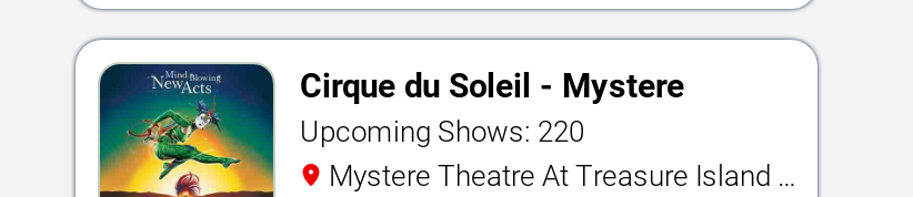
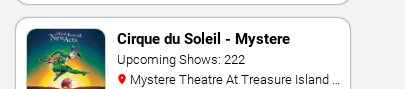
- Upcoming Shows: 220
+ Upcoming Shows: 222
